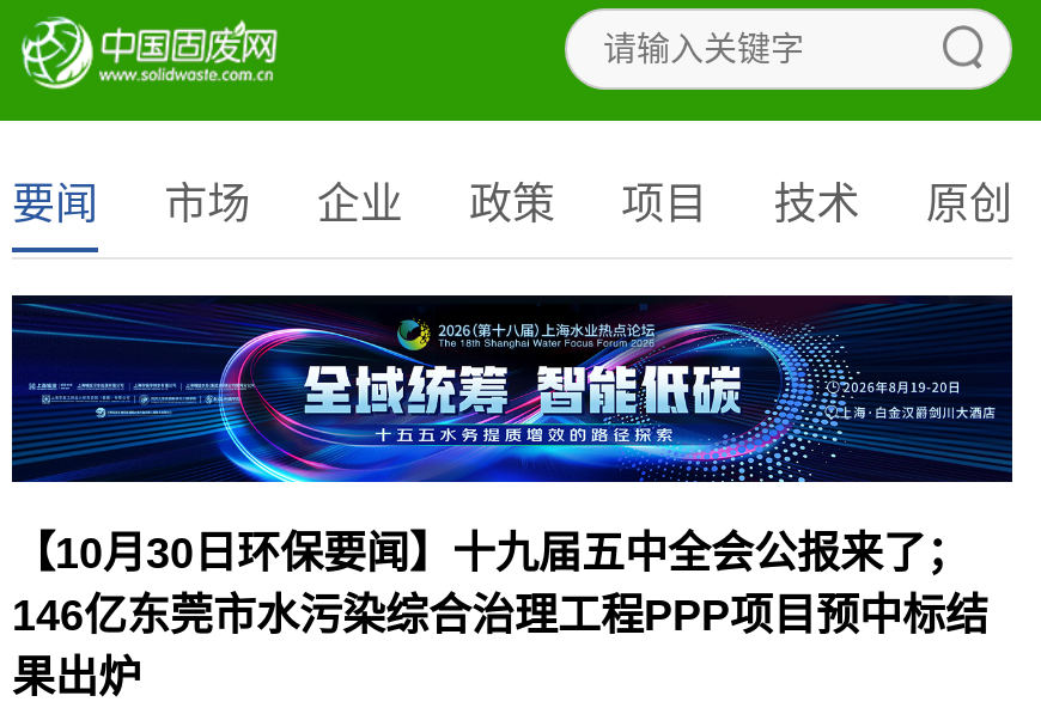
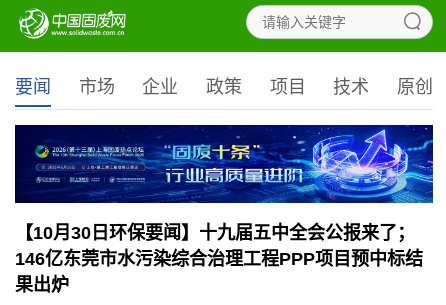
- [image]
+ [image]
